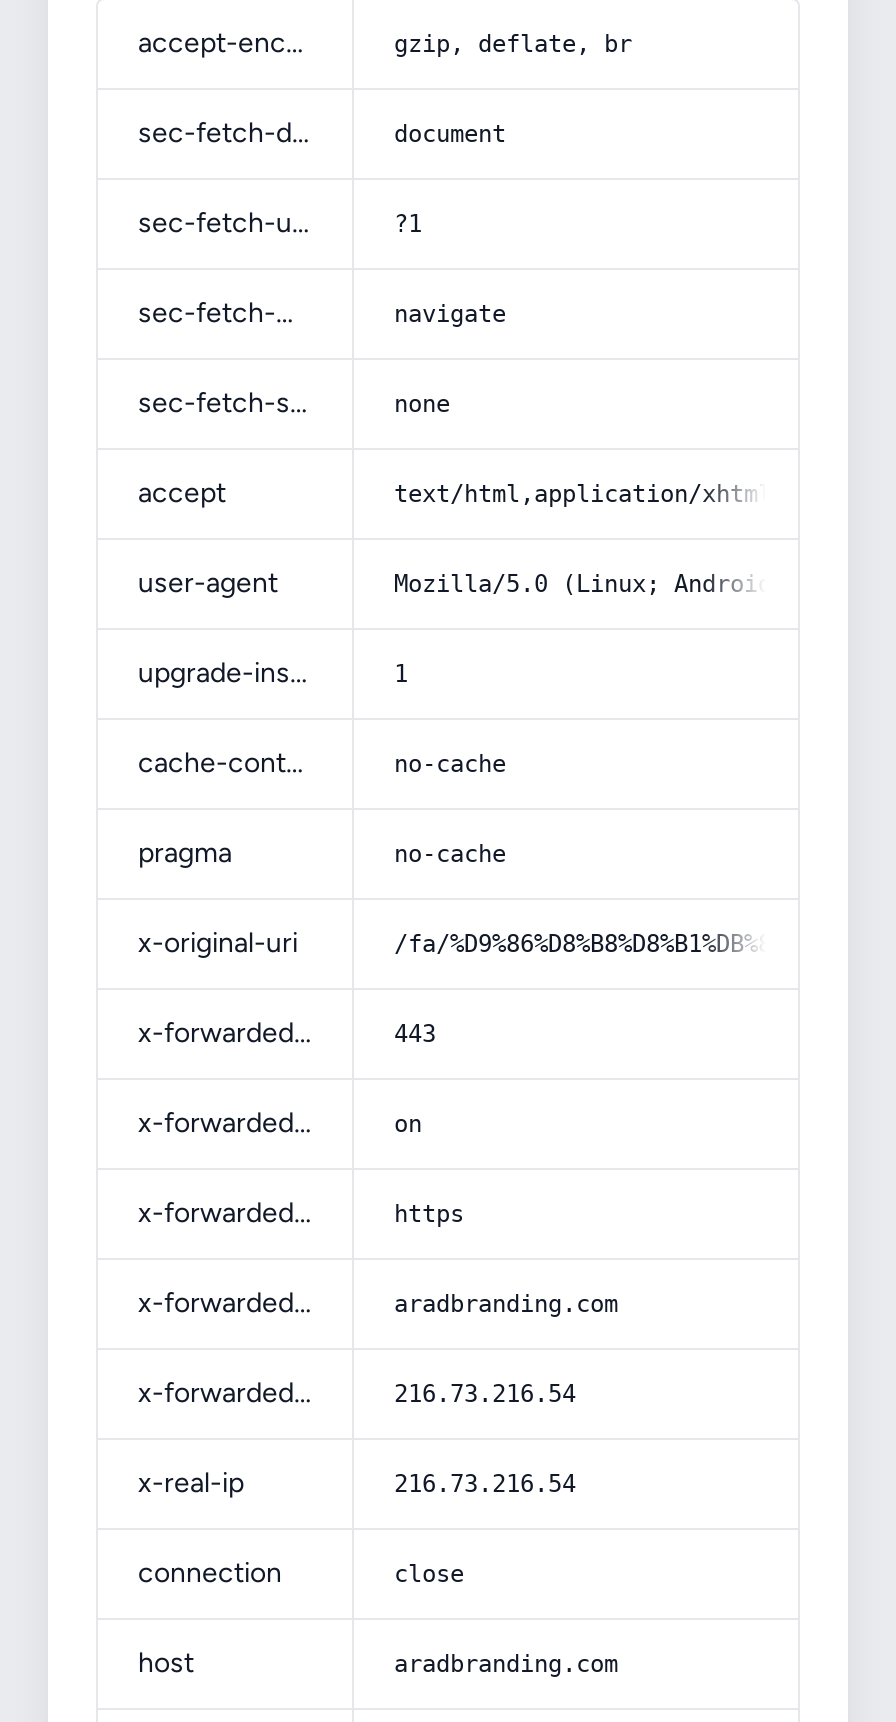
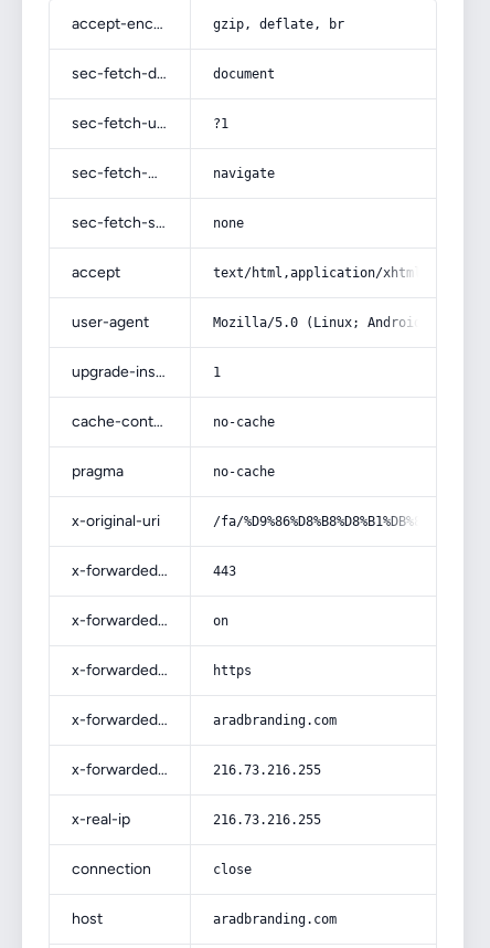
- 216.73.216.54
+ 216.73.216.255

- 216.73.216.54
+ 216.73.216.255
